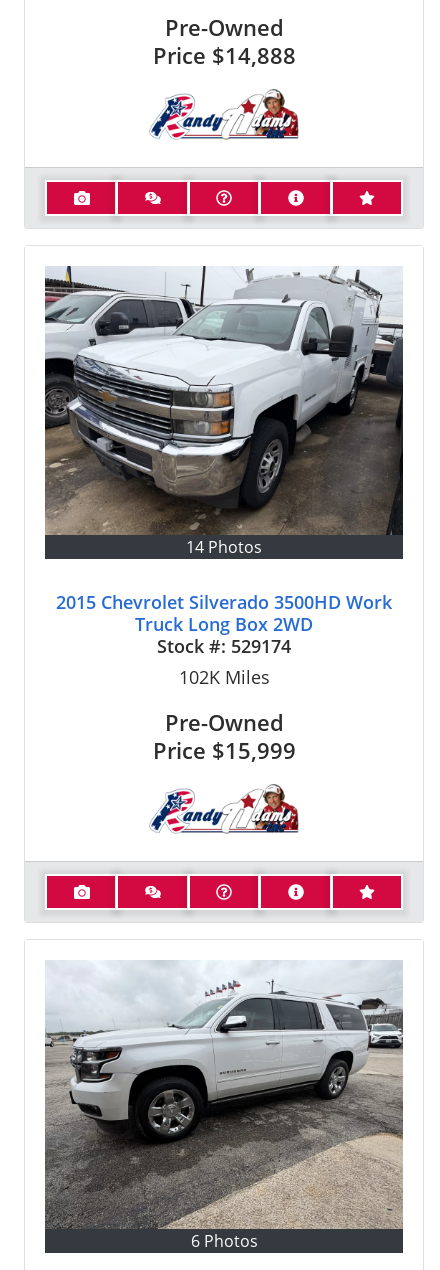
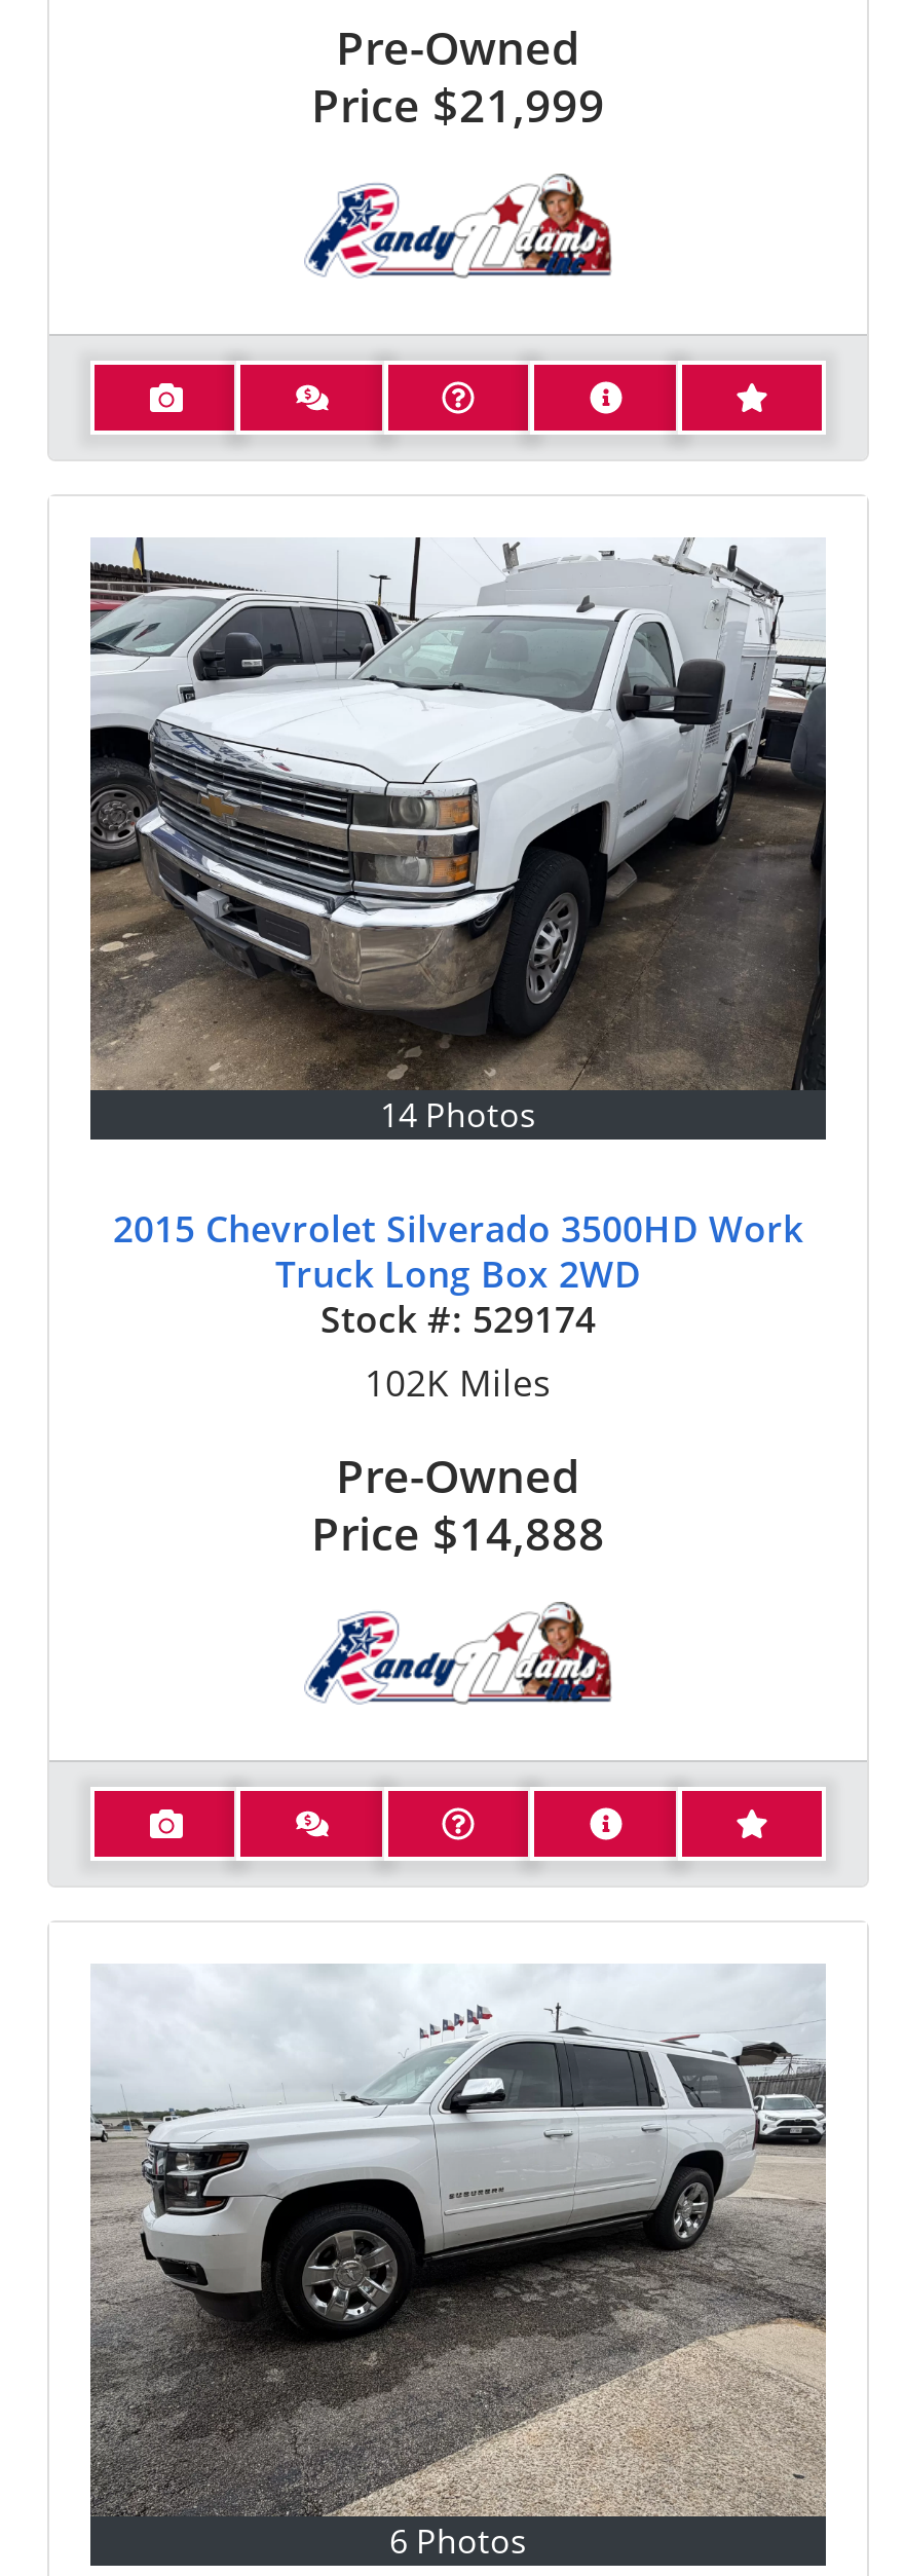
- Price $14,888
+ Price $21,999

- Price $15,999
+ Price $14,888
